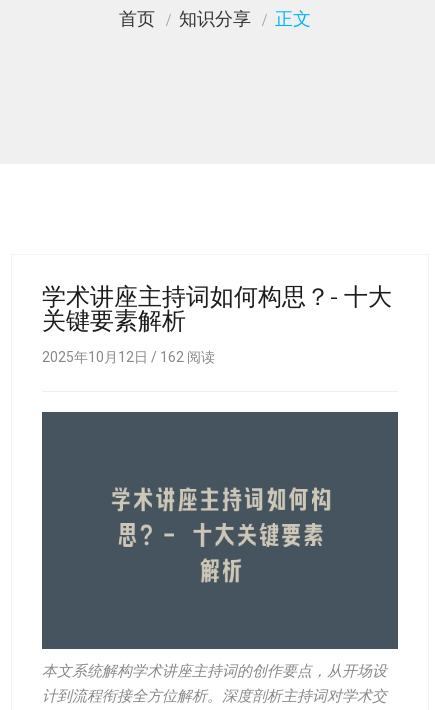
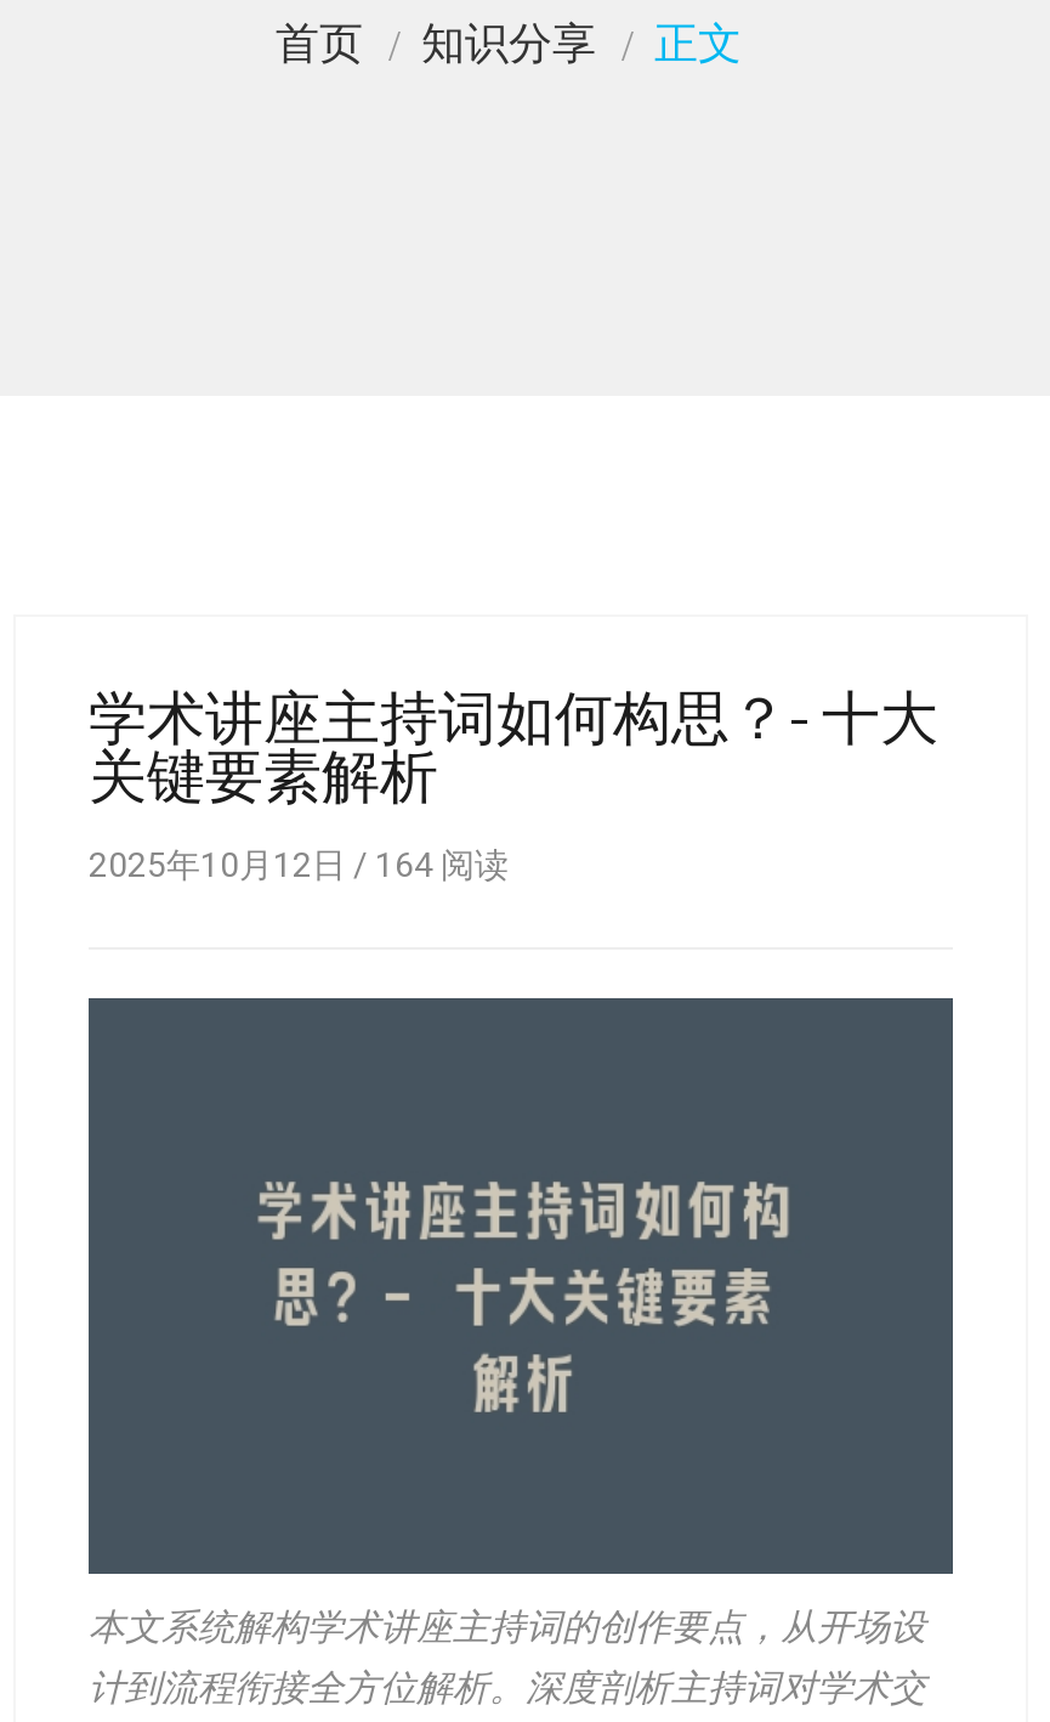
- 2025年10月12日 / 162阅读
+ 2025年10月12日 / 164阅读
